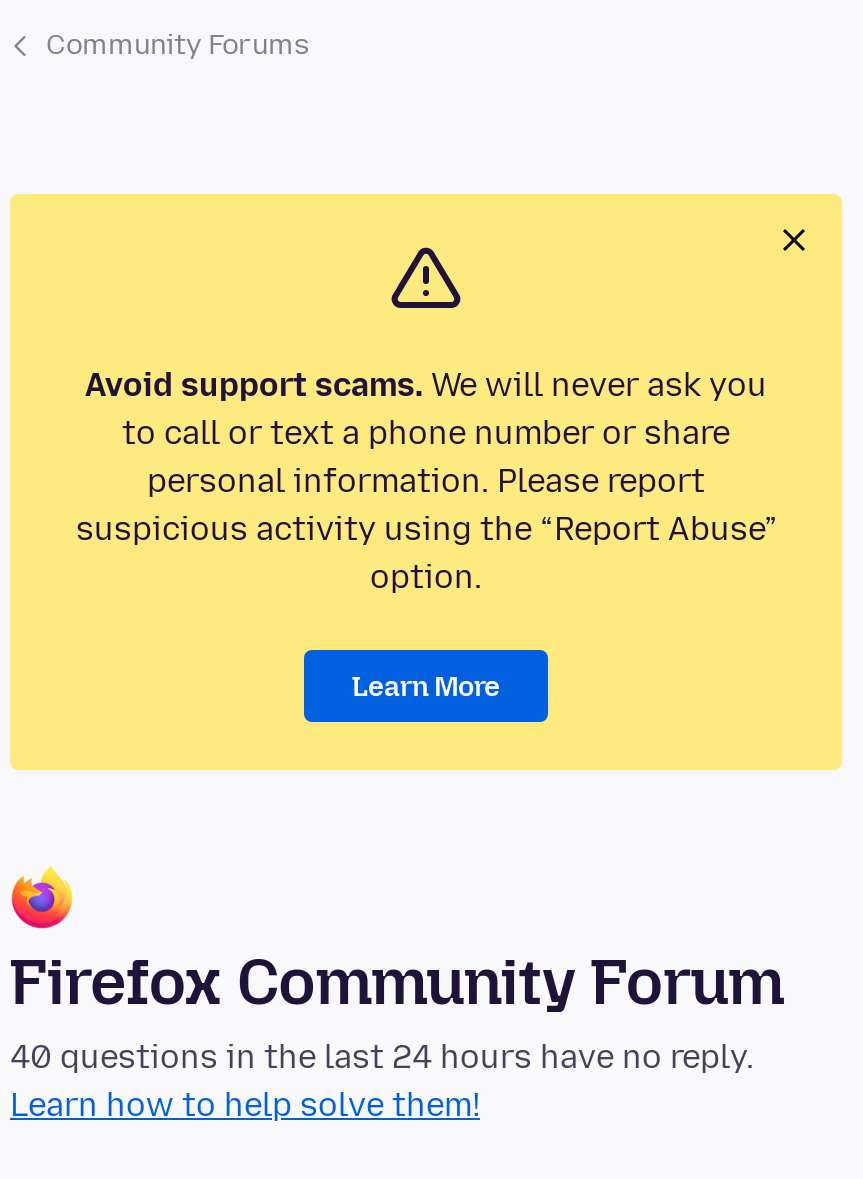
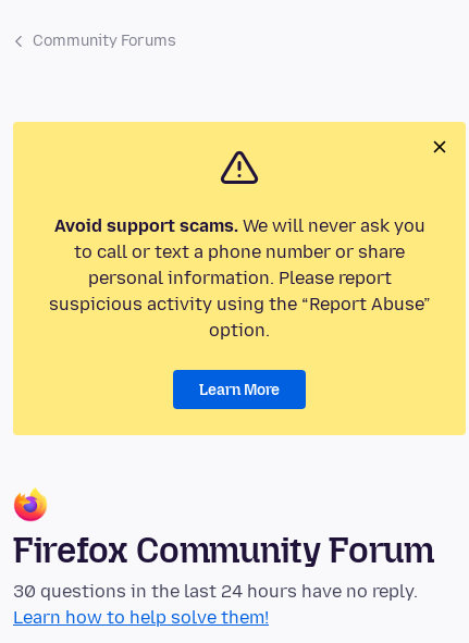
- 40 questions in the last 24 hours have no reply.
+ 30 questions in the last 24 hours have no reply.
